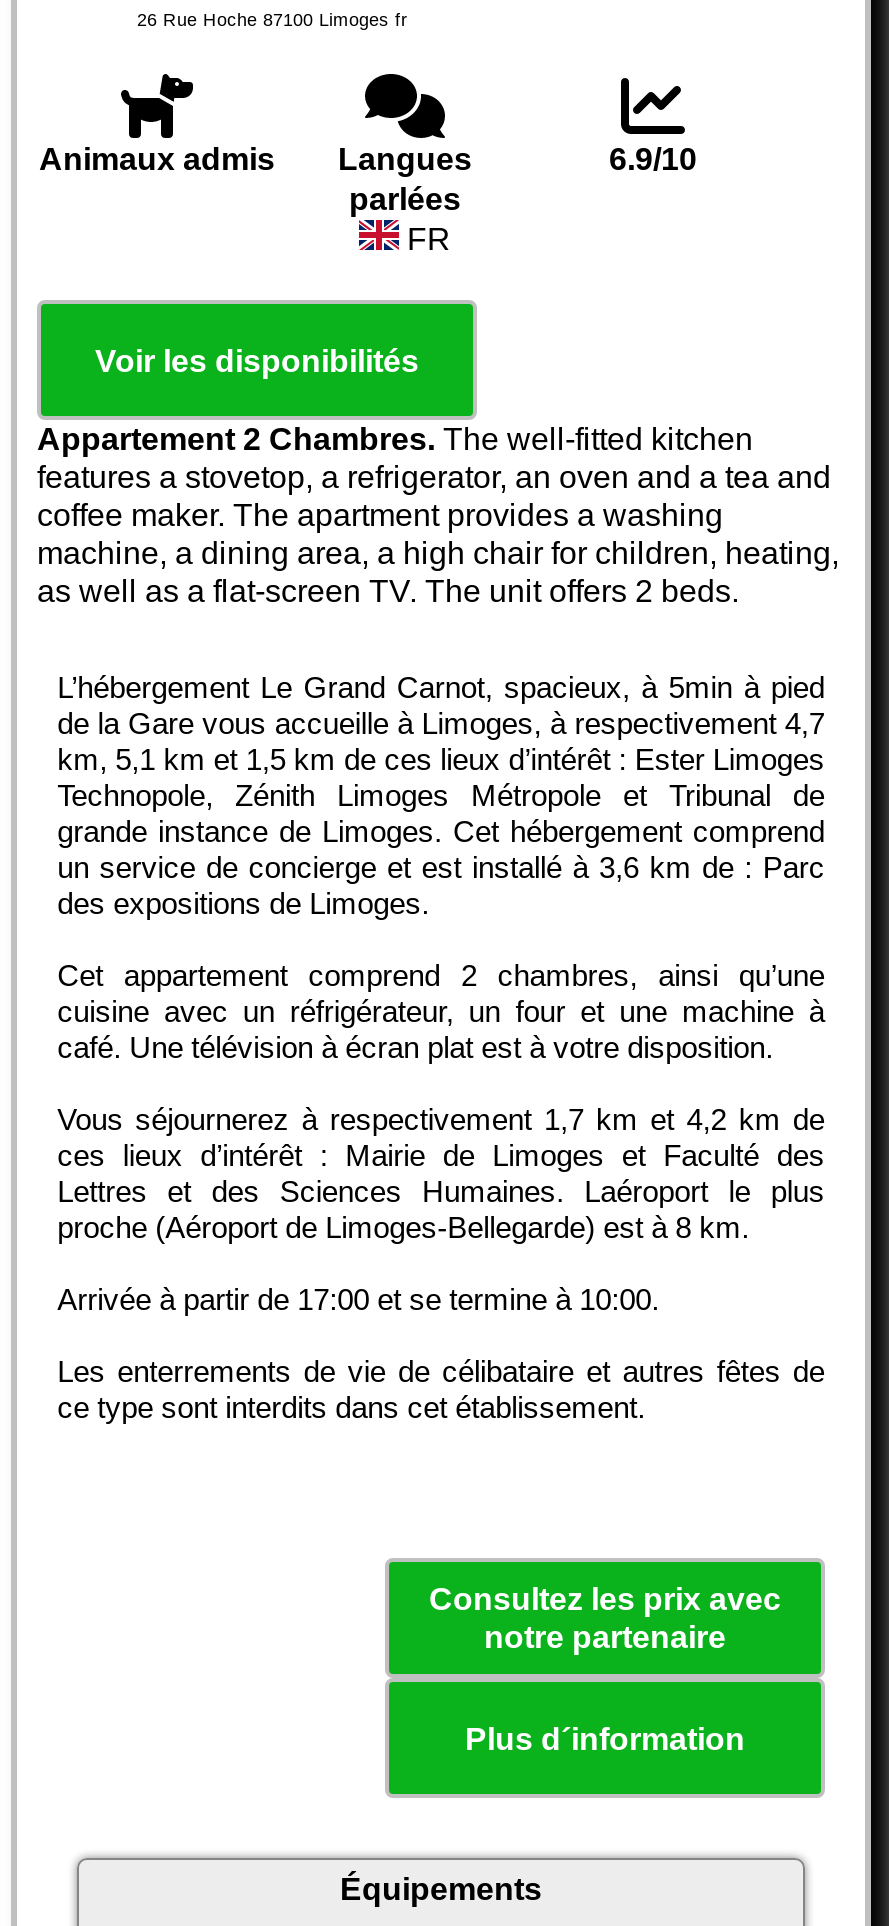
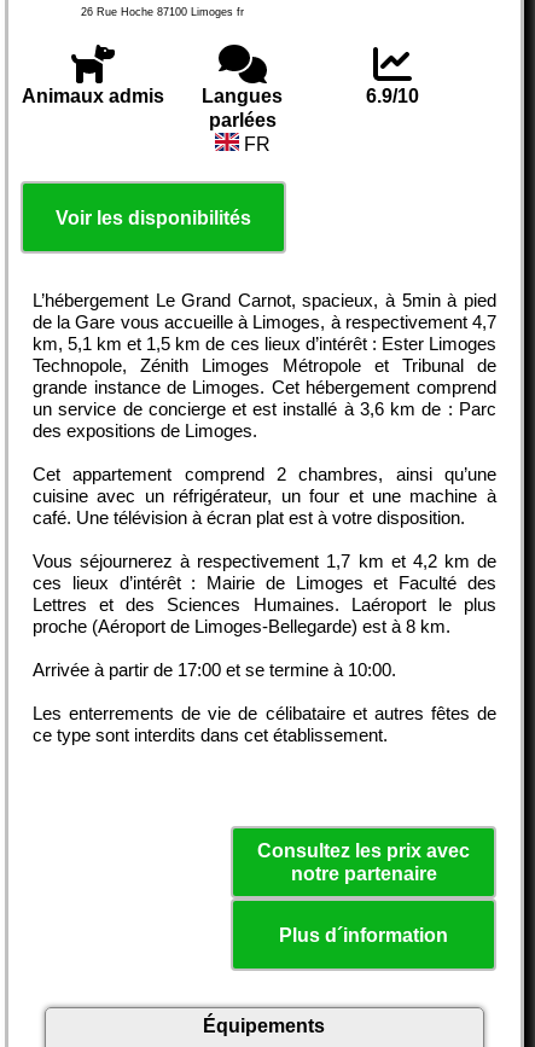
- Appartement 2 Chambres. The well-fitted kitchen
- features a stovetop, a refrigerator, an oven and a tea and
- coffee maker. The apartment provides a washing
- machine, a dining area, a high chair for children, heating,
- as well as a flat-screen TV. The unit offers 2 beds.
